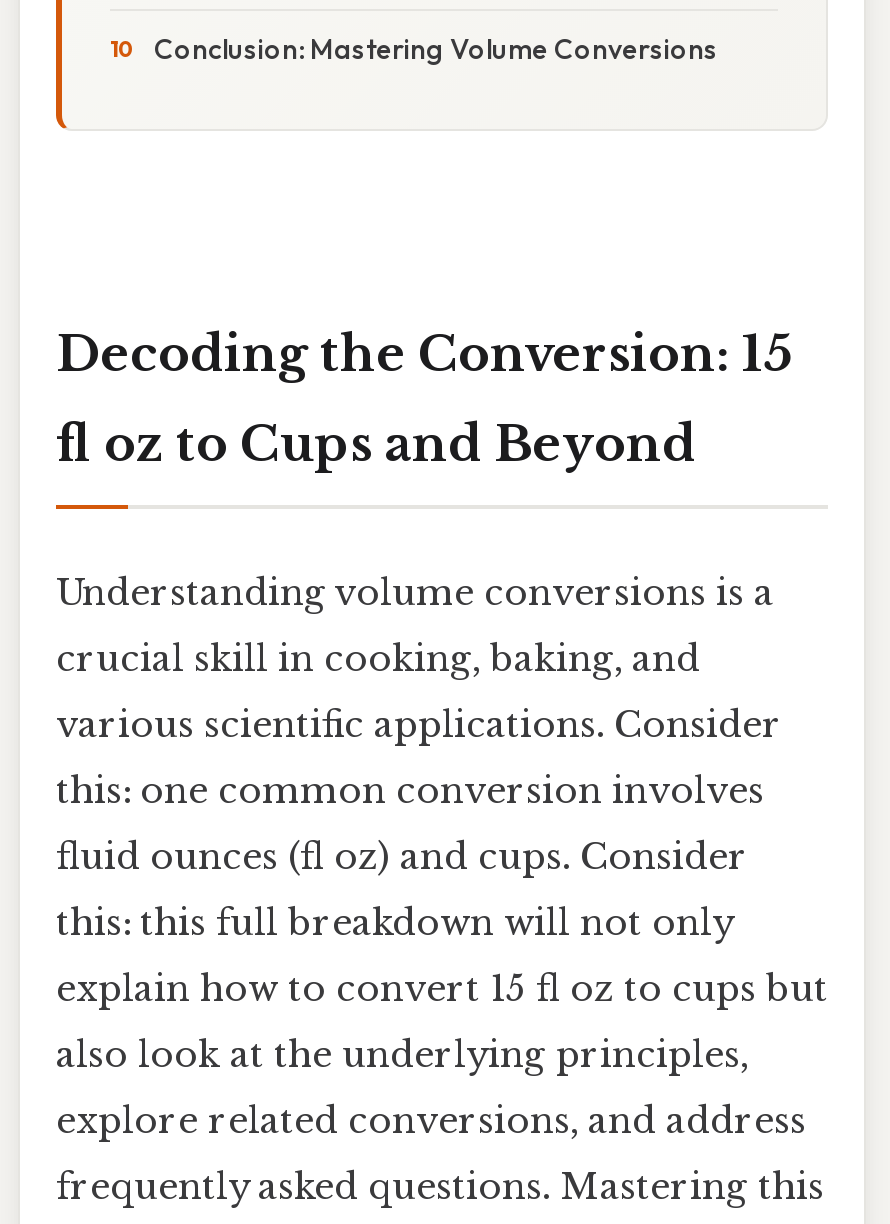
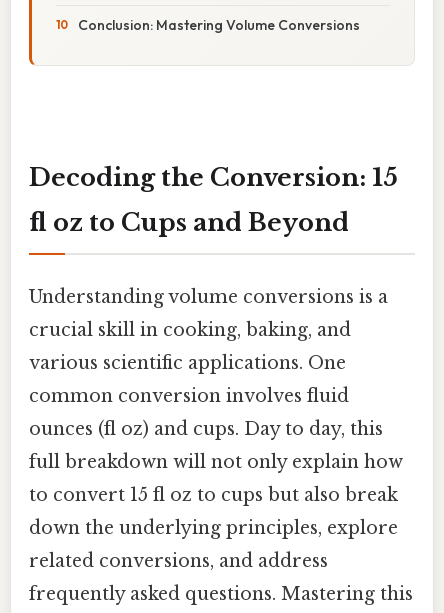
- various scientific applications. Consider
+ various scientific applications. One

- this: one common conversion involves
+ common conversion involves fluid

- fluid ounces (fl oz) and cups. Consider
+ ounces (fl oz) and cups. Day to day, this

- this: this full breakdown will not only
+ full breakdown will not only explain how

- explain how to convert 15 fl oz to cups but
+ to convert 15 fl oz to cups but also break

- also look at the underlying principles,
+ down the underlying principles, explore

- explore related conversions, and address
+ related conversions, and address
